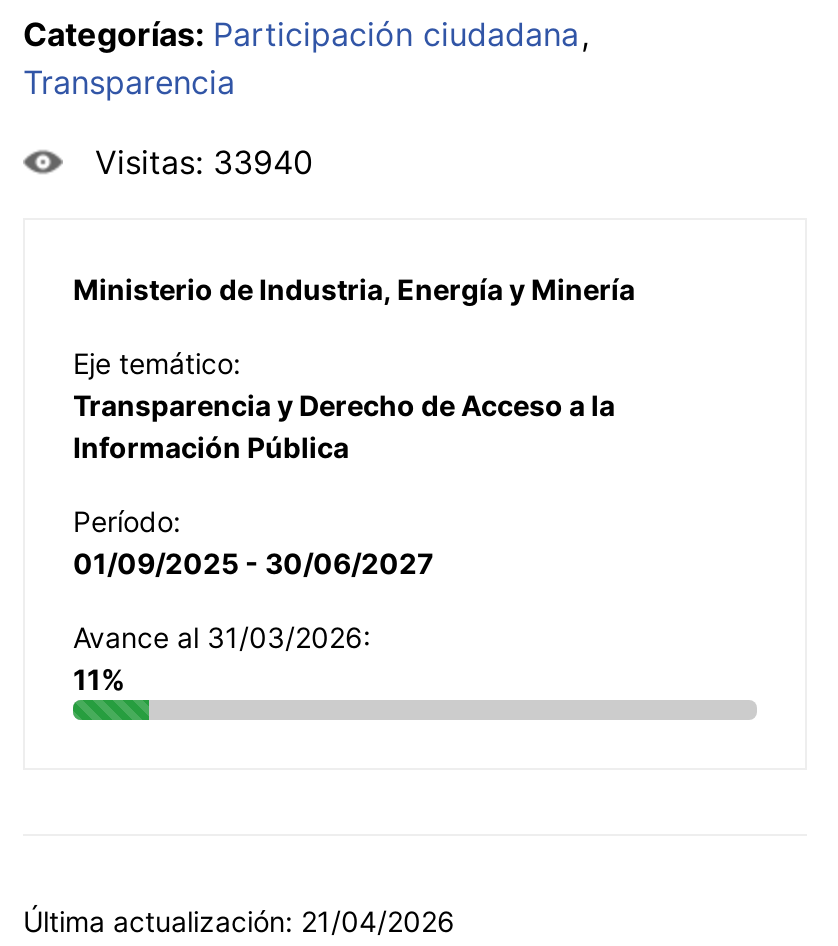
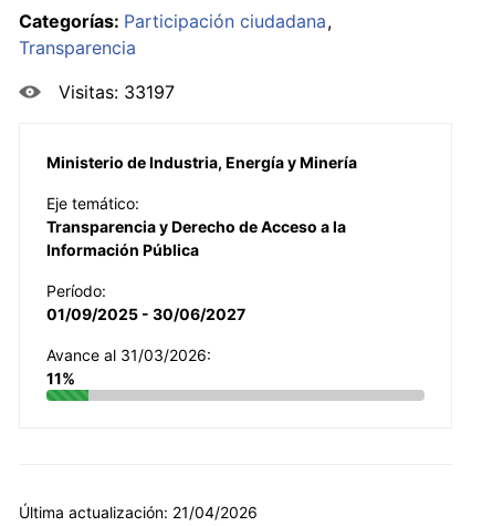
- Visitas: 33940
+ Visitas: 33197
